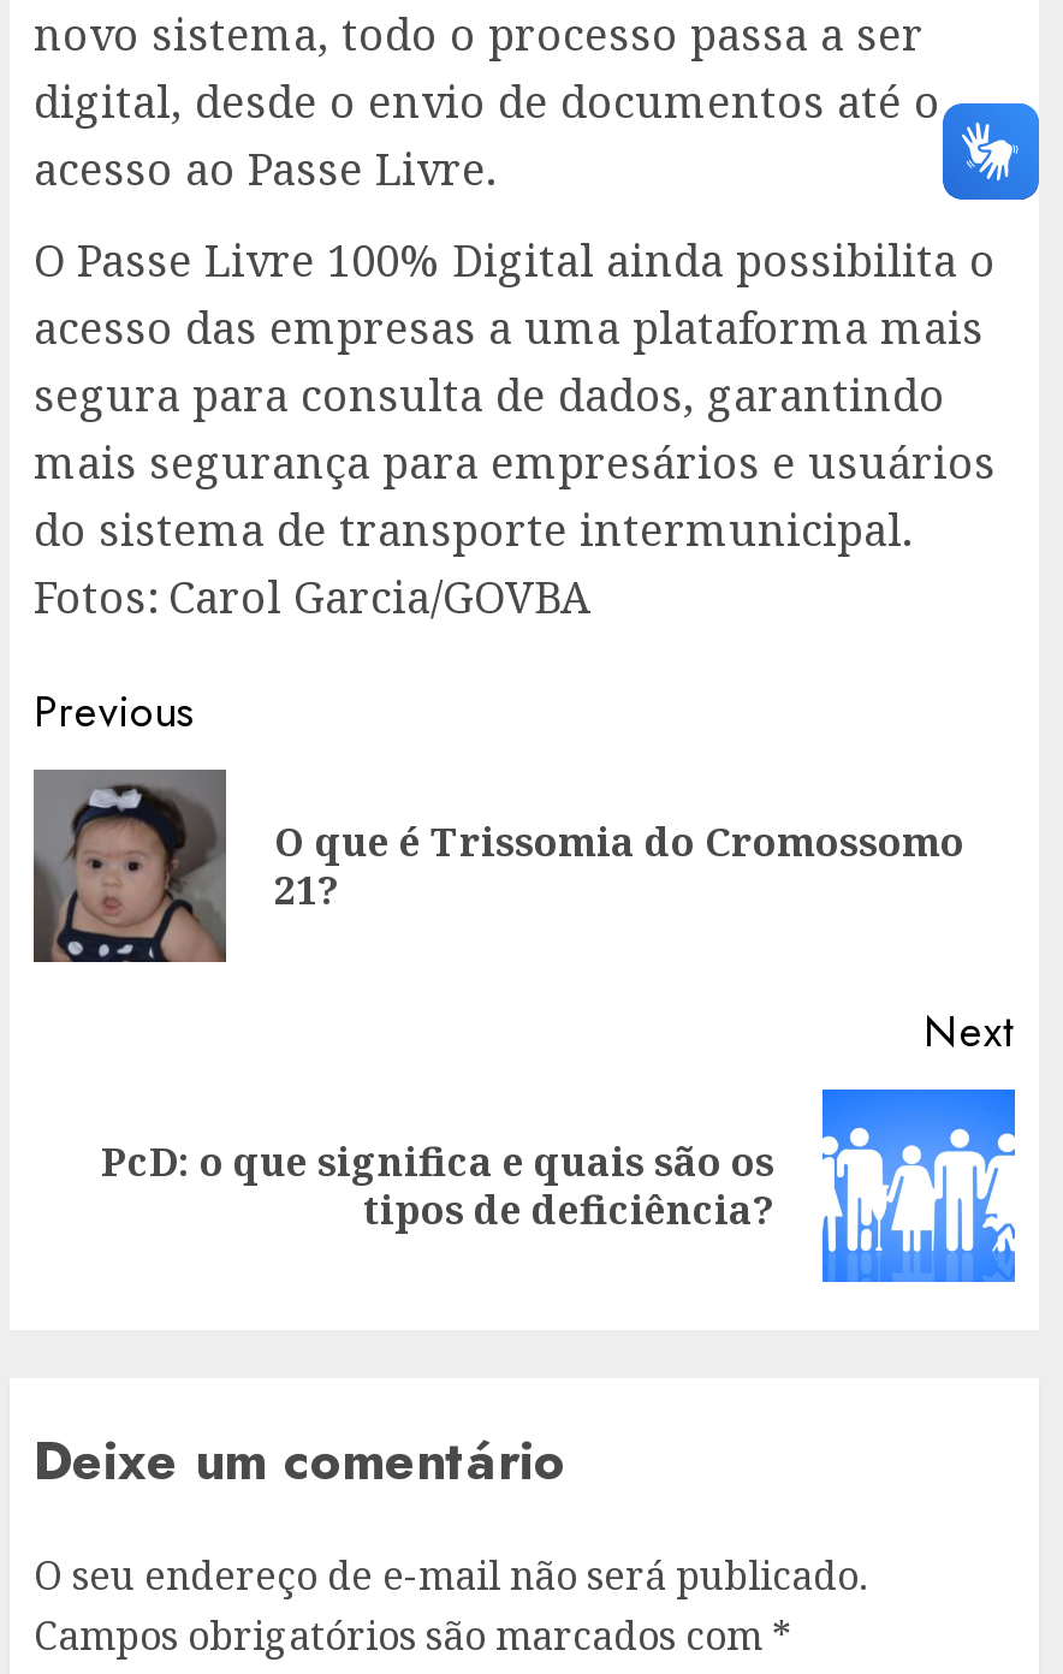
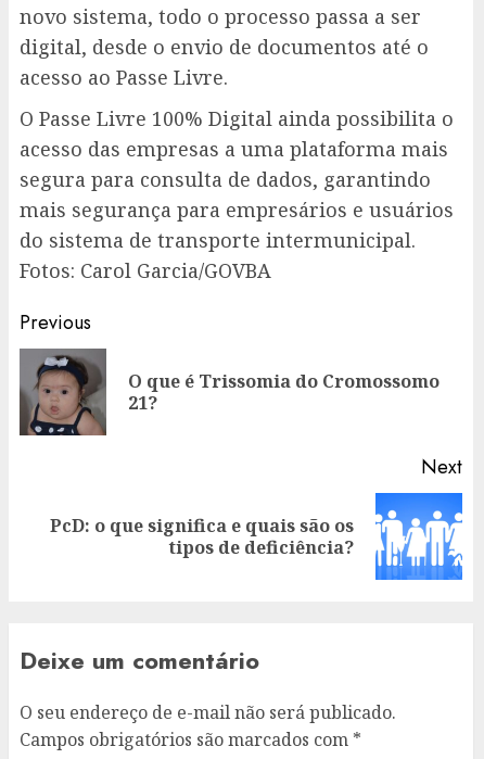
- [image]
